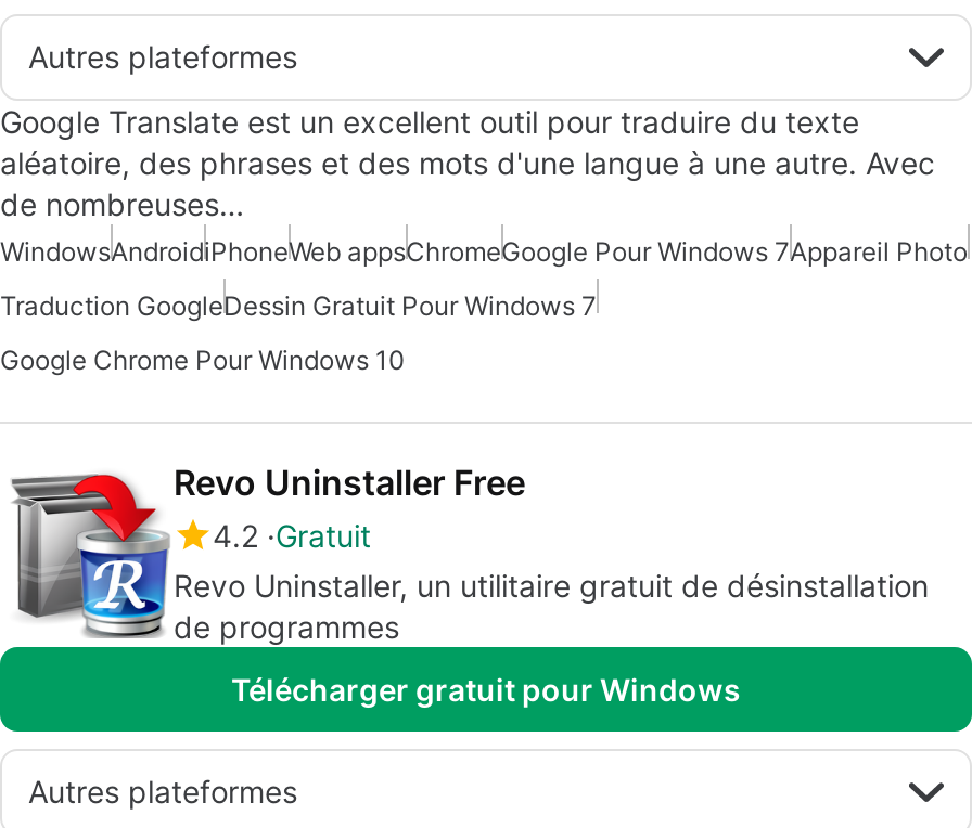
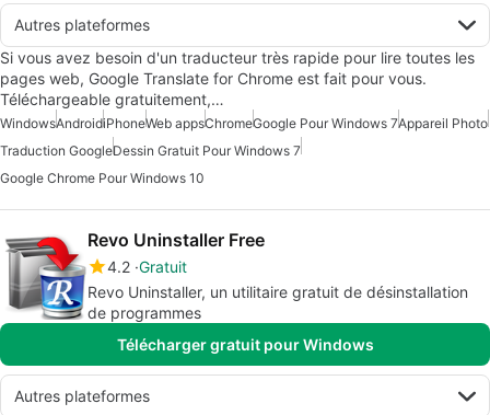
- Google Translate est un excellent outil pour traduire du texte
- aléatoire, des phrases et des mots d'une langue à une autre. Avec
- de nombreuses…
+ Si vous avez besoin d'un traducteur très rapide pour lire toutes les
+ pages web, Google Translate for Chrome est fait pour vous.
+ Téléchargeable gratuitement,…
